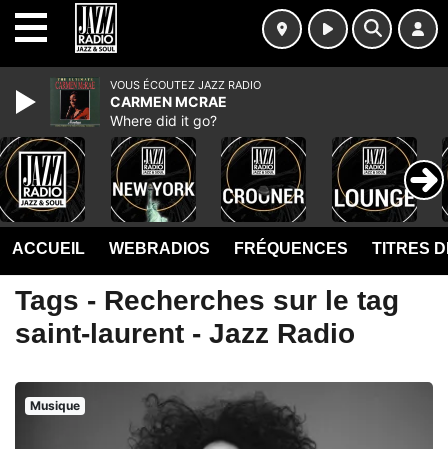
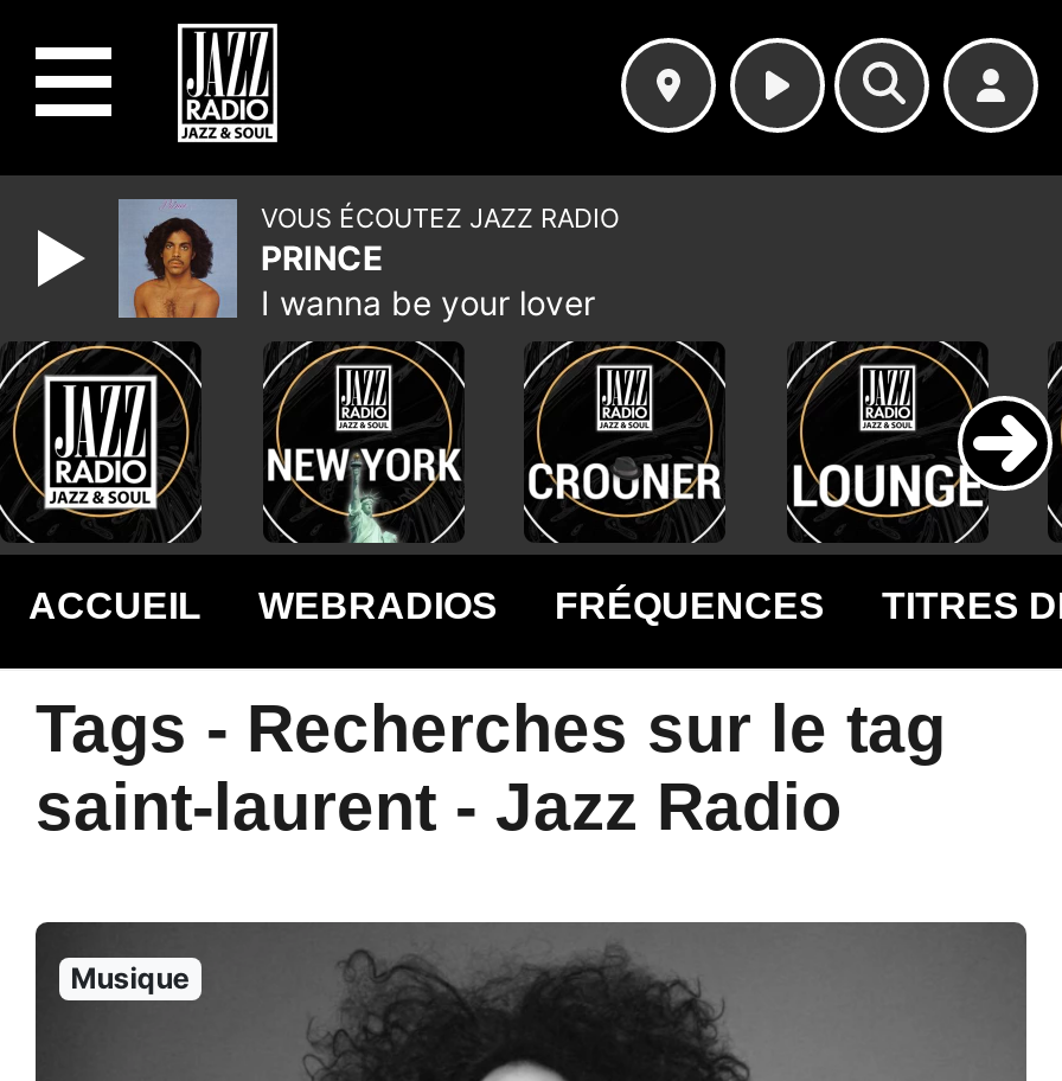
- [image]
- CARMEN MCRAE
- Where did it go?
+ [image]
+ PRINCE
+ I wanna be your lover
